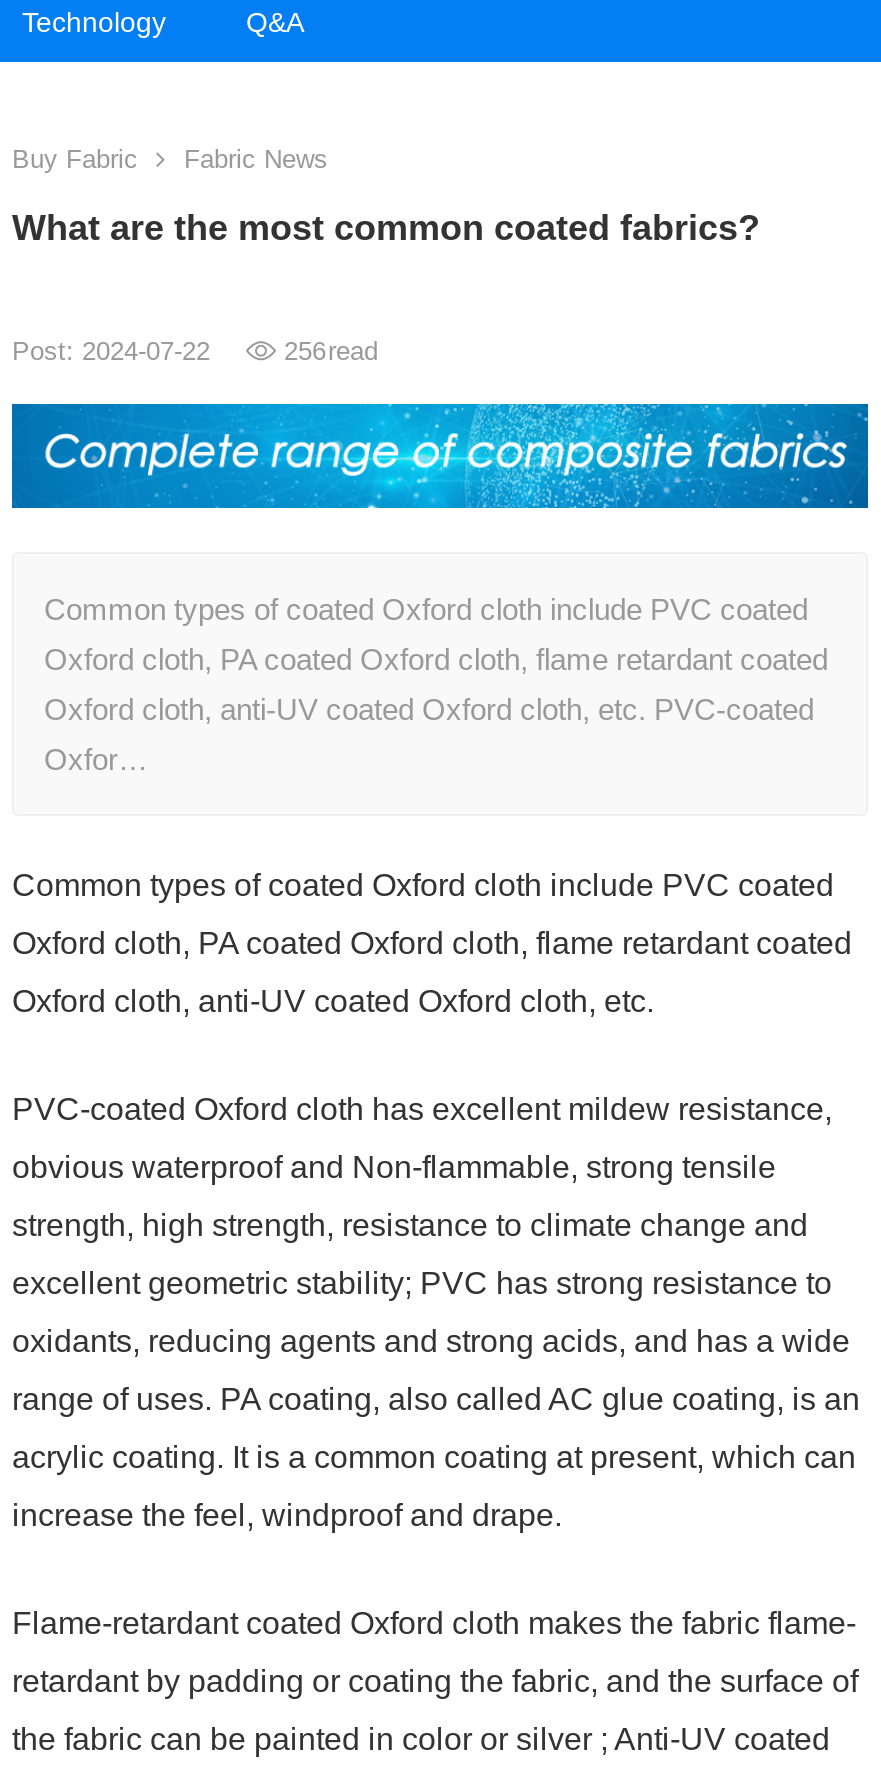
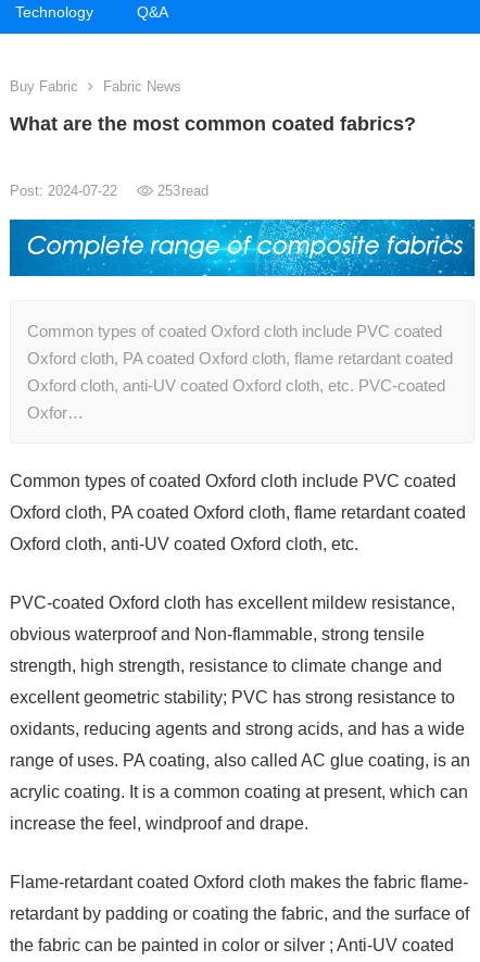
- Post: 2024-07-22 256read
+ Post: 2024-07-22 253read
